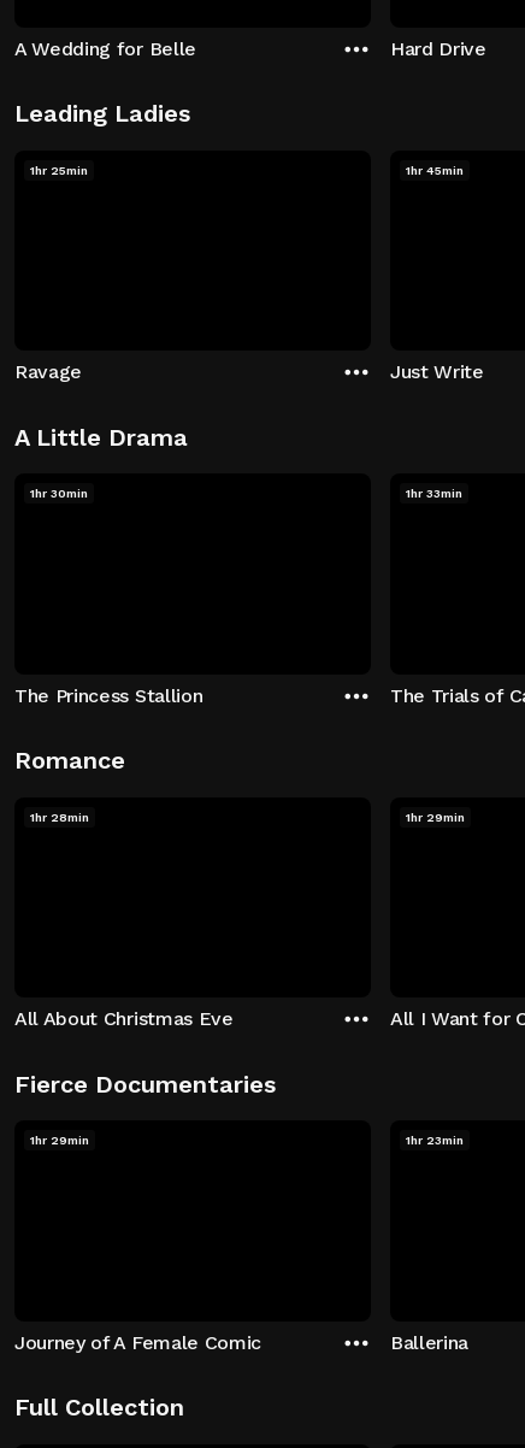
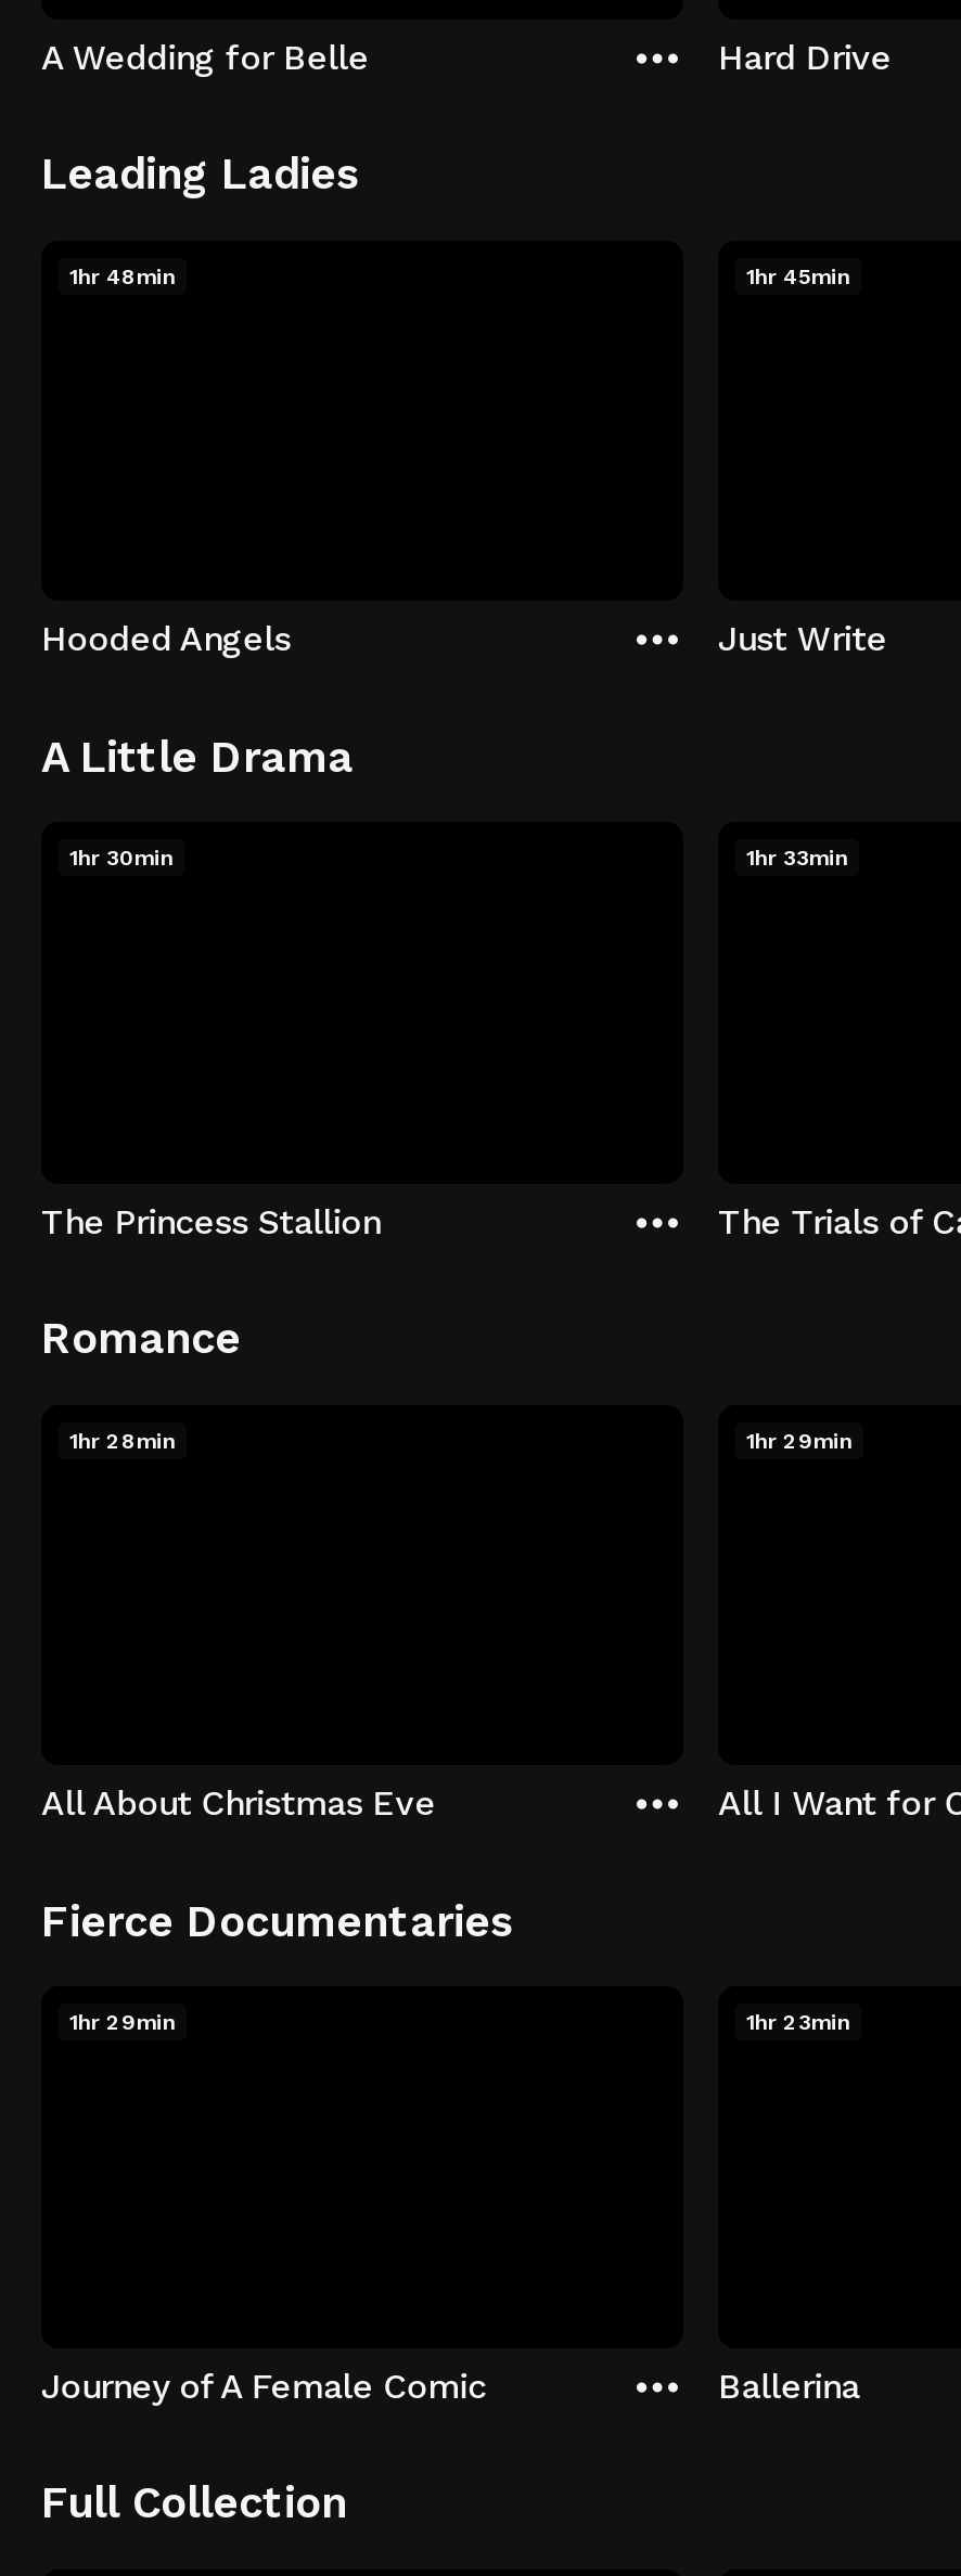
- 1hr 25min
+ 1hr 48min

- Ravage
+ Hooded Angels
